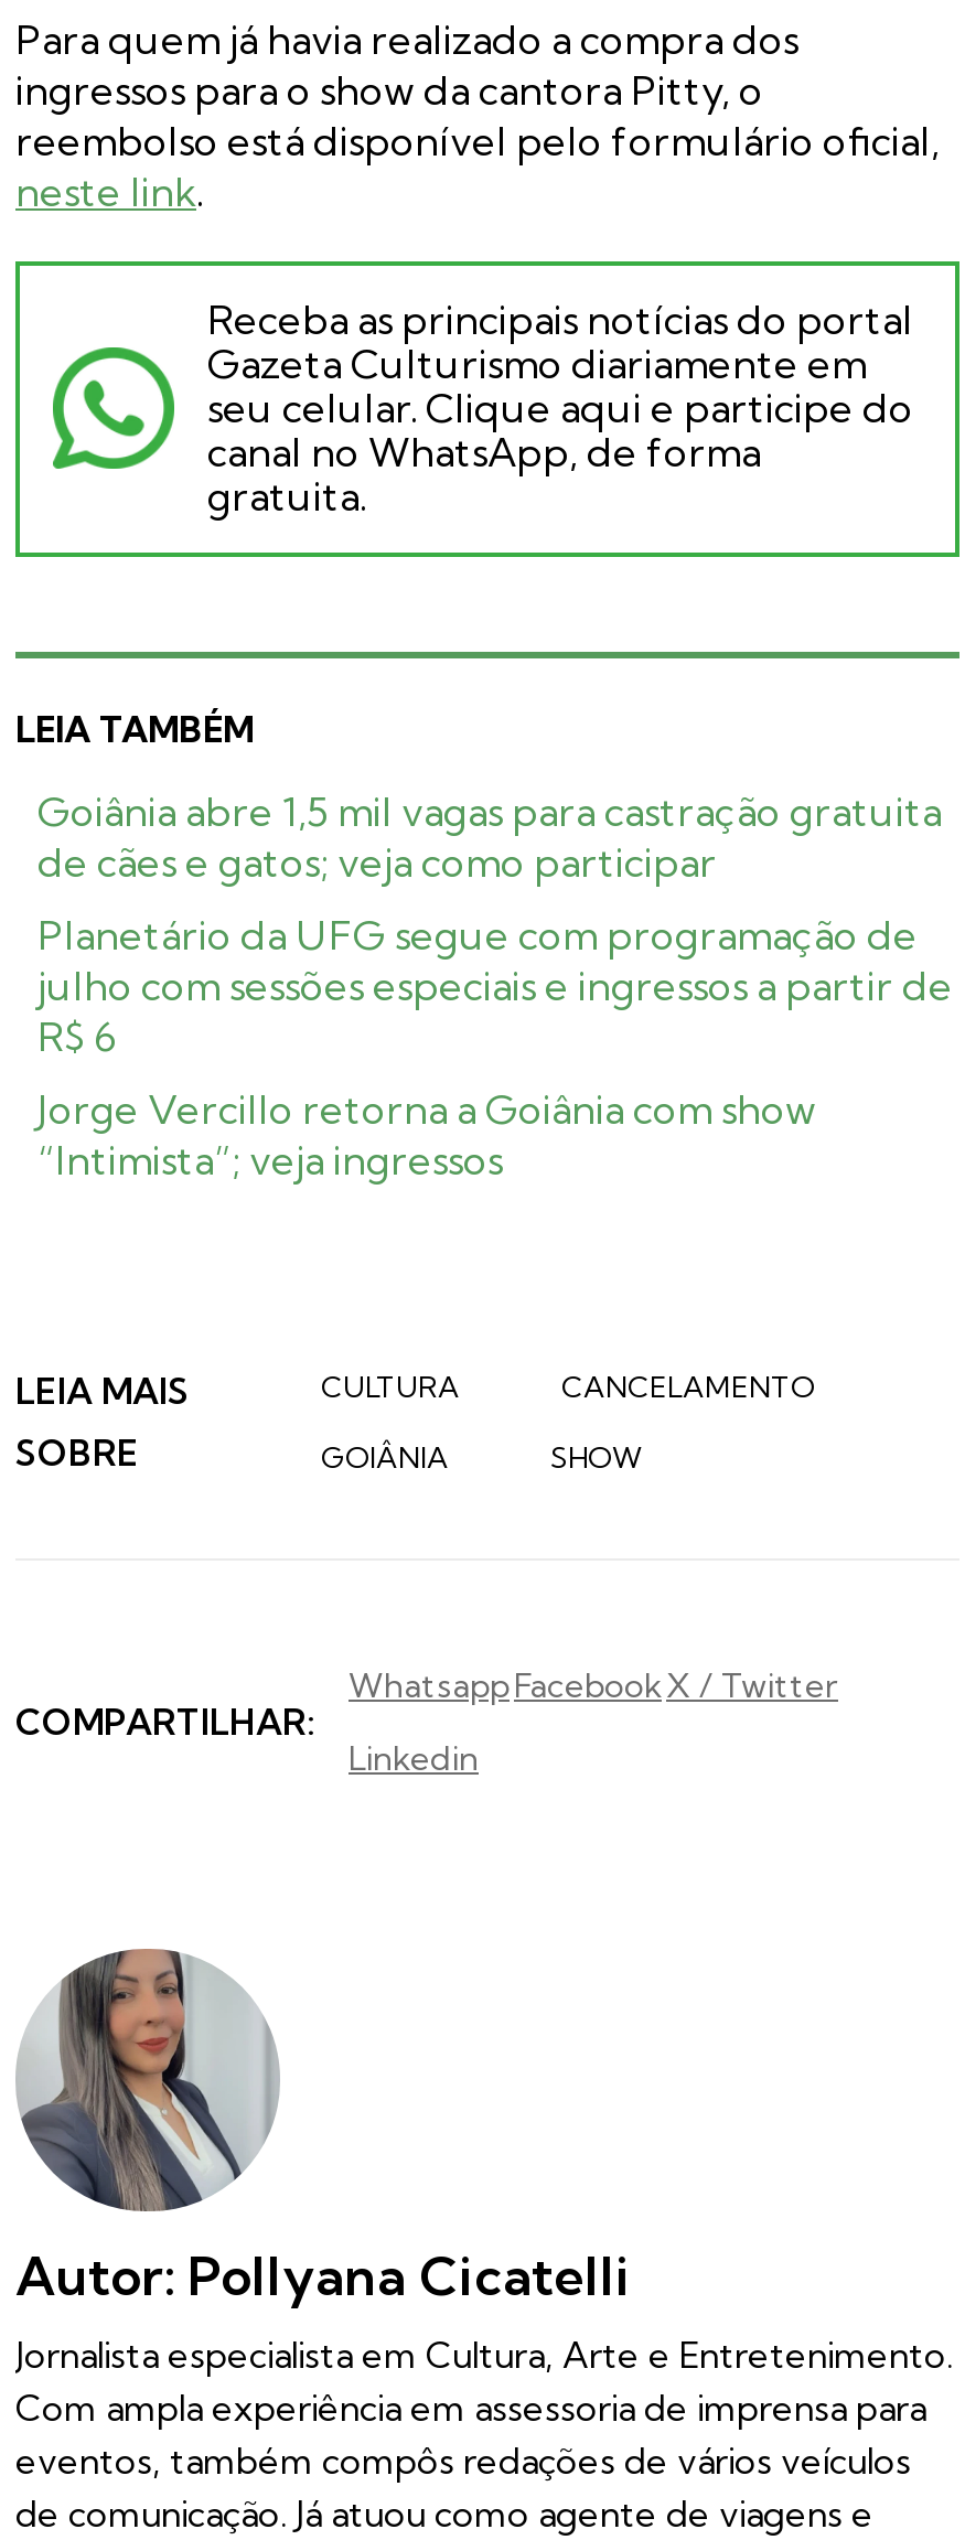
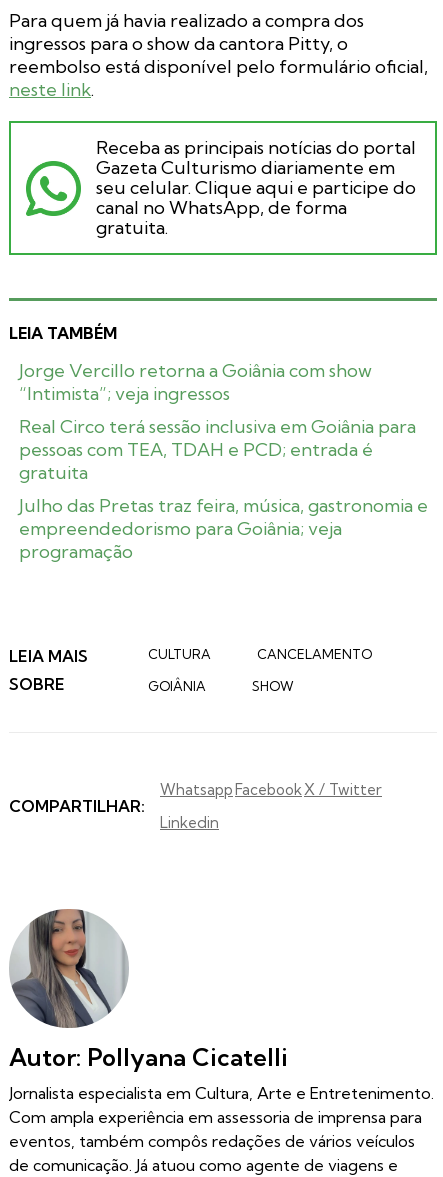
- Goiânia abre 1,5 mil vagas para castração gratuita
- de cães e gatos; veja como participar
- Planetário da UFG segue com programação de
- julho com sessões especiais e ingressos a partir de
- R$ 6

moved up: Jorge Vercillo retorna a Goiânia com show | “Intimista”; veja ingressos

+ Real Circo terá sessão inclusiva em Goiânia para
+ pessoas com TEA, TDAH e PCD; entrada é
+ gratuita
+ Julho das Pretas traz feira, música, gastronomia e
+ empreendedorismo para Goiânia; veja
+ programação
